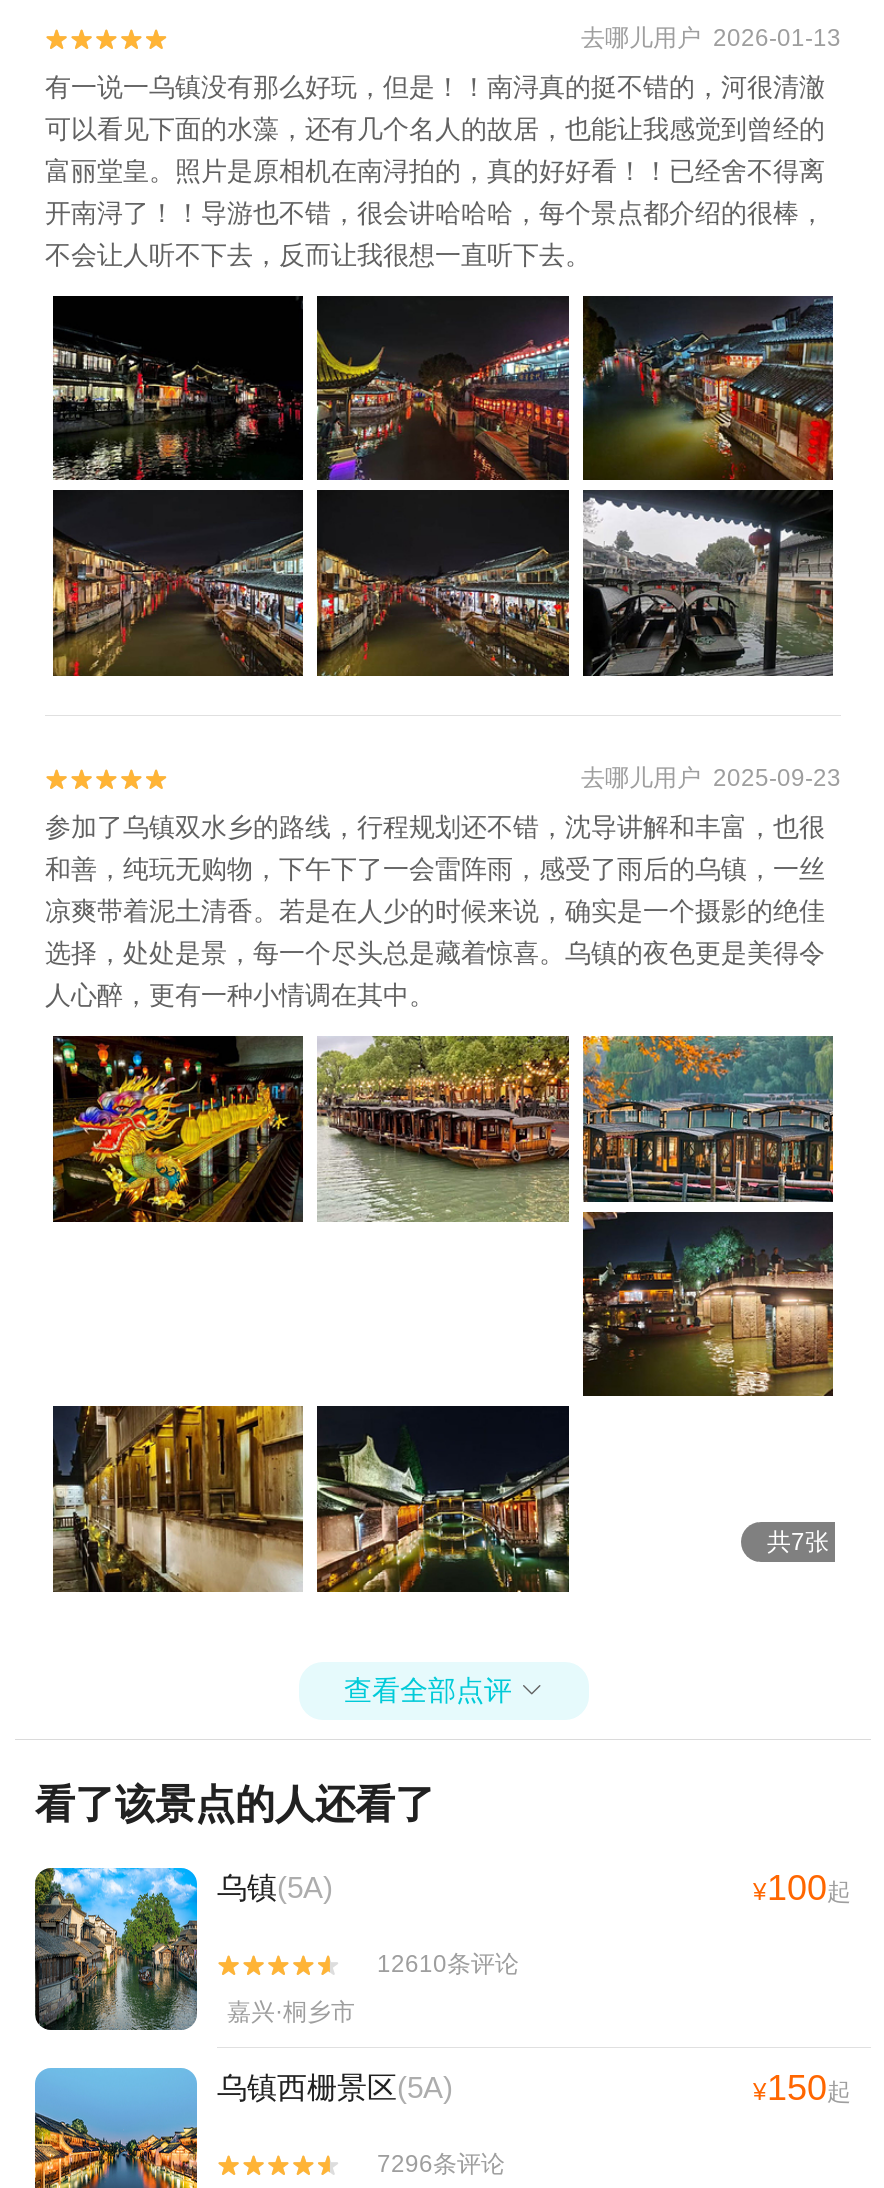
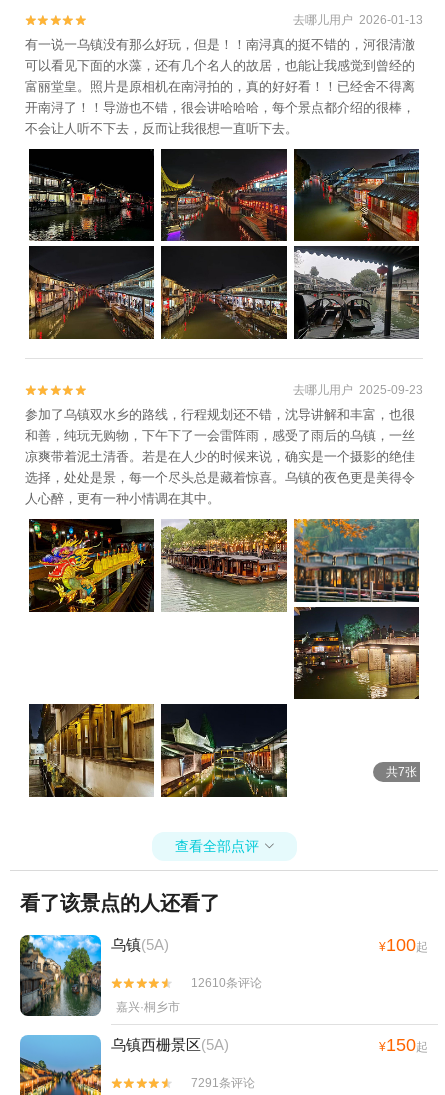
- 7296条评论
+ 7291条评论
